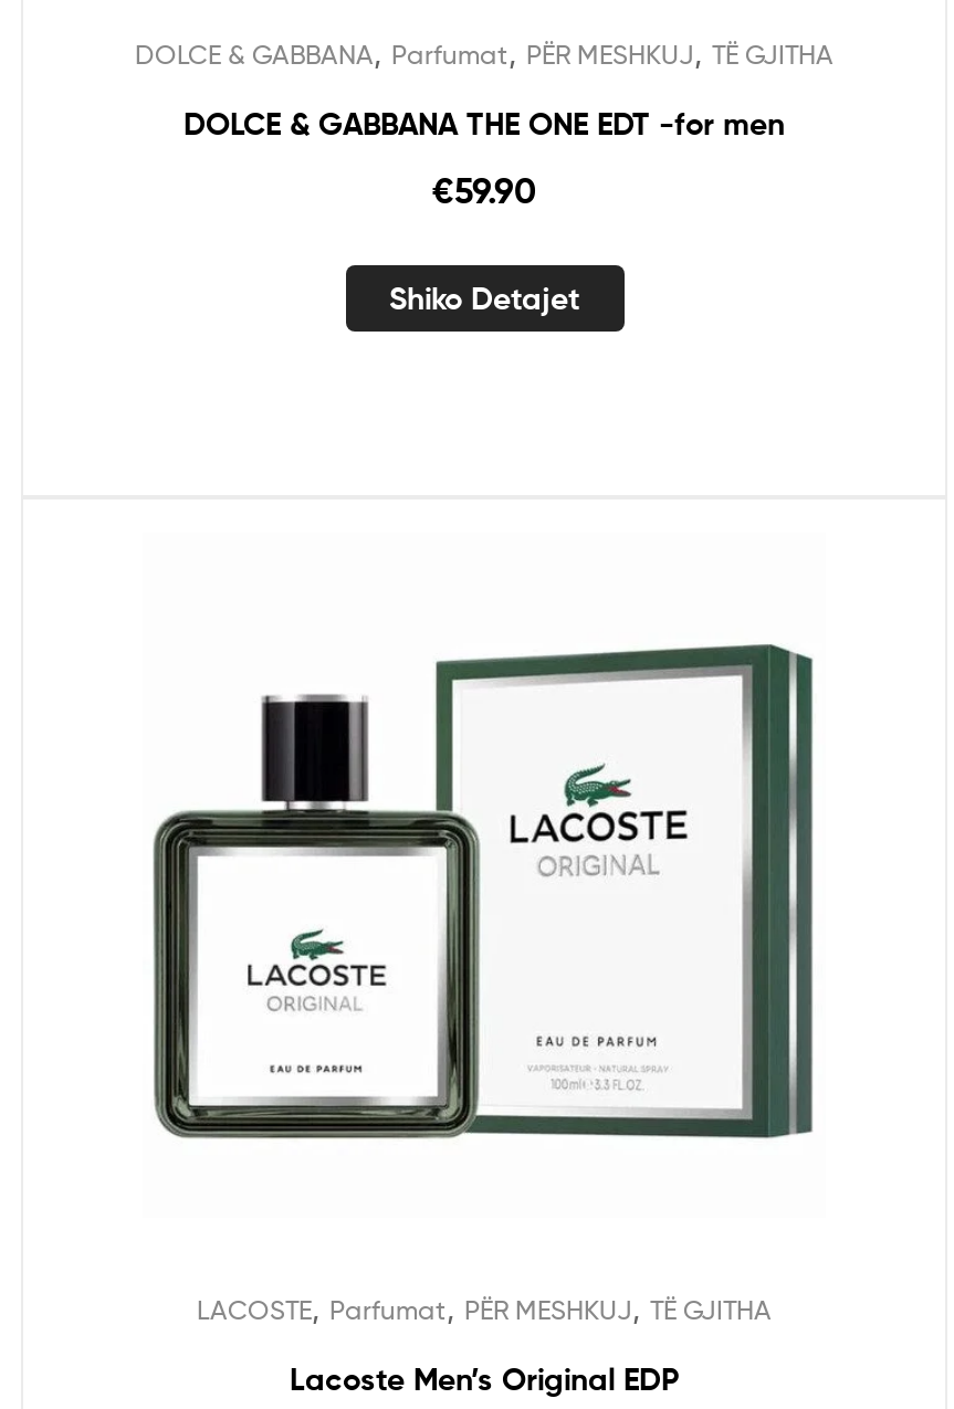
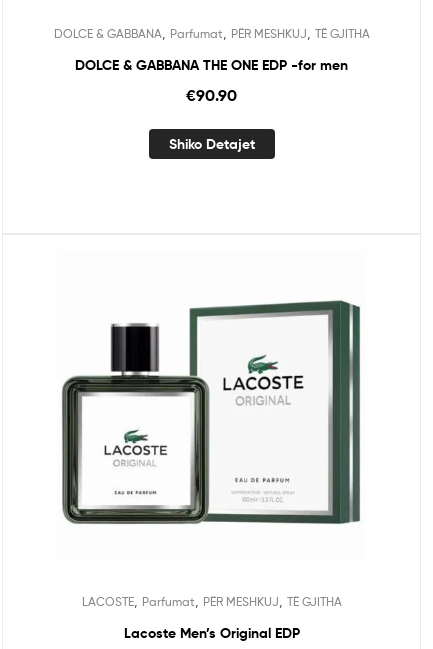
- DOLCE & GABBANA THE ONE EDT -for men
+ DOLCE & GABBANA THE ONE EDP -for men

- €59.90
+ €90.90
